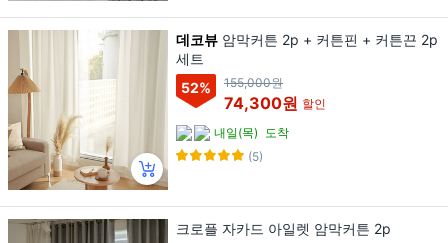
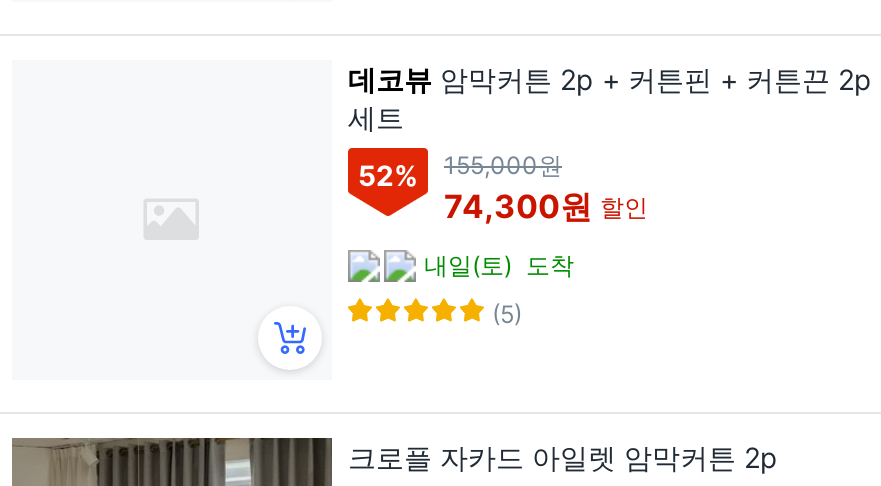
- [image]

- 내일(목) 도착
+ 내일(토) 도착
